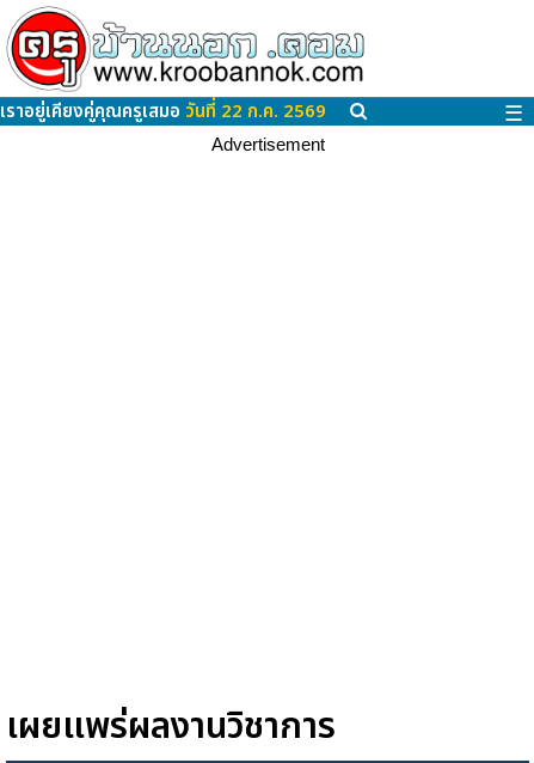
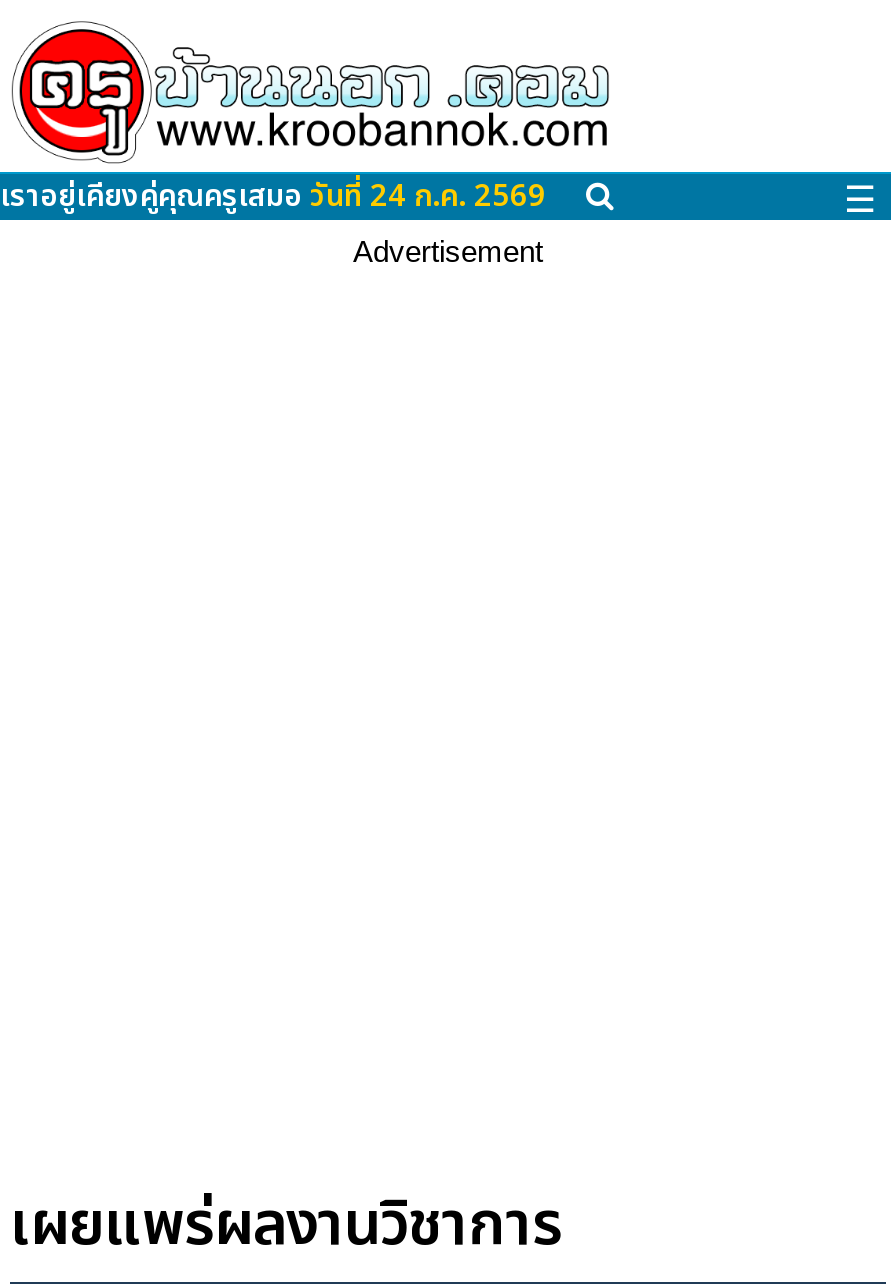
- เราอยู่เคียงคู่คุณครูเสมอ วันที่ 22 ก.ค. 2569
+ เราอยู่เคียงคู่คุณครูเสมอ วันที่ 24 ก.ค. 2569
